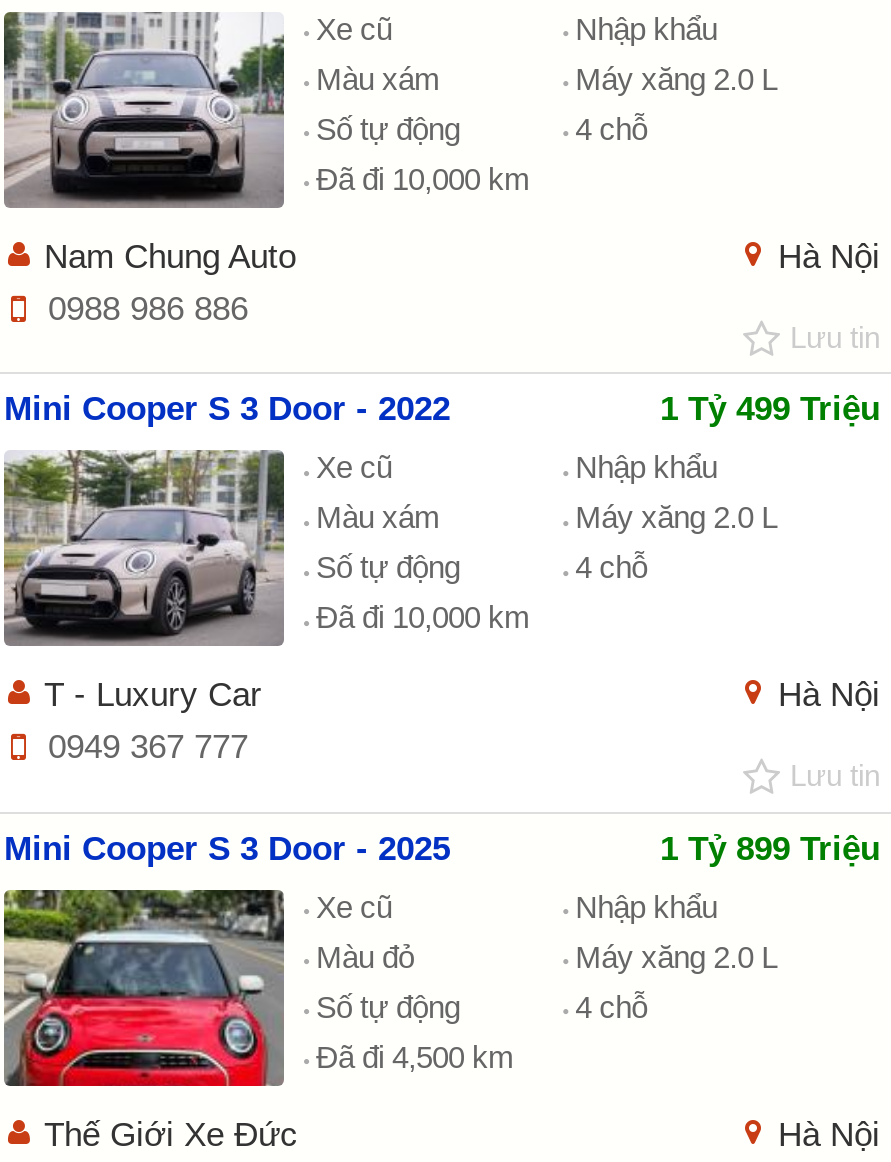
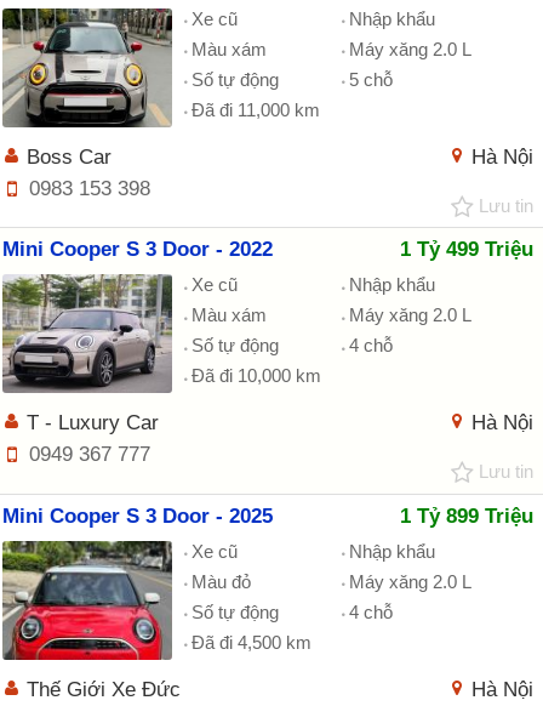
- [image]
- Nam Chung Auto
- 0988 986 886
+ [image]
+ Boss Car
+ 0983 153 398

- 4 chỗ
+ 5 chỗ

- Đã đi 10,000 km
+ Đã đi 11,000 km
